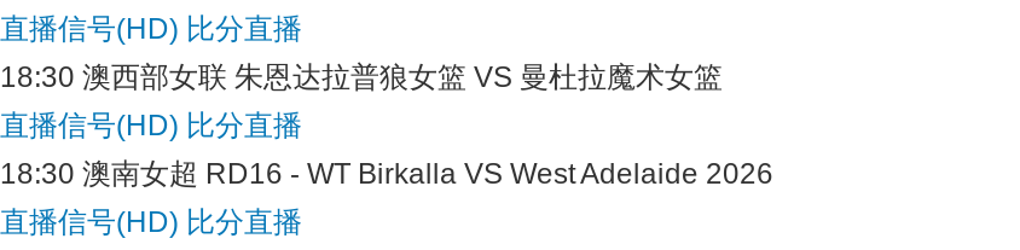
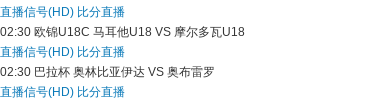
- 18:30 澳西部女联朱恩达拉普狼女篮 VS 曼杜拉魔术女篮
+ 02:30 欧锦U18C马耳他U18 VS 摩尔多瓦U18

- 18:30 澳南女超RD16 - WT Birkalla VS West Adelaide 2026
+ 02:30 巴拉杯奥林比亚伊达 VS 奥布雷罗
